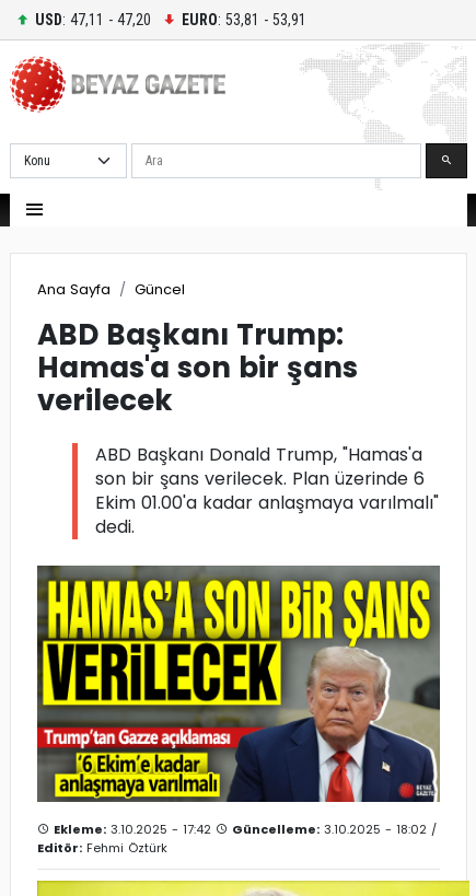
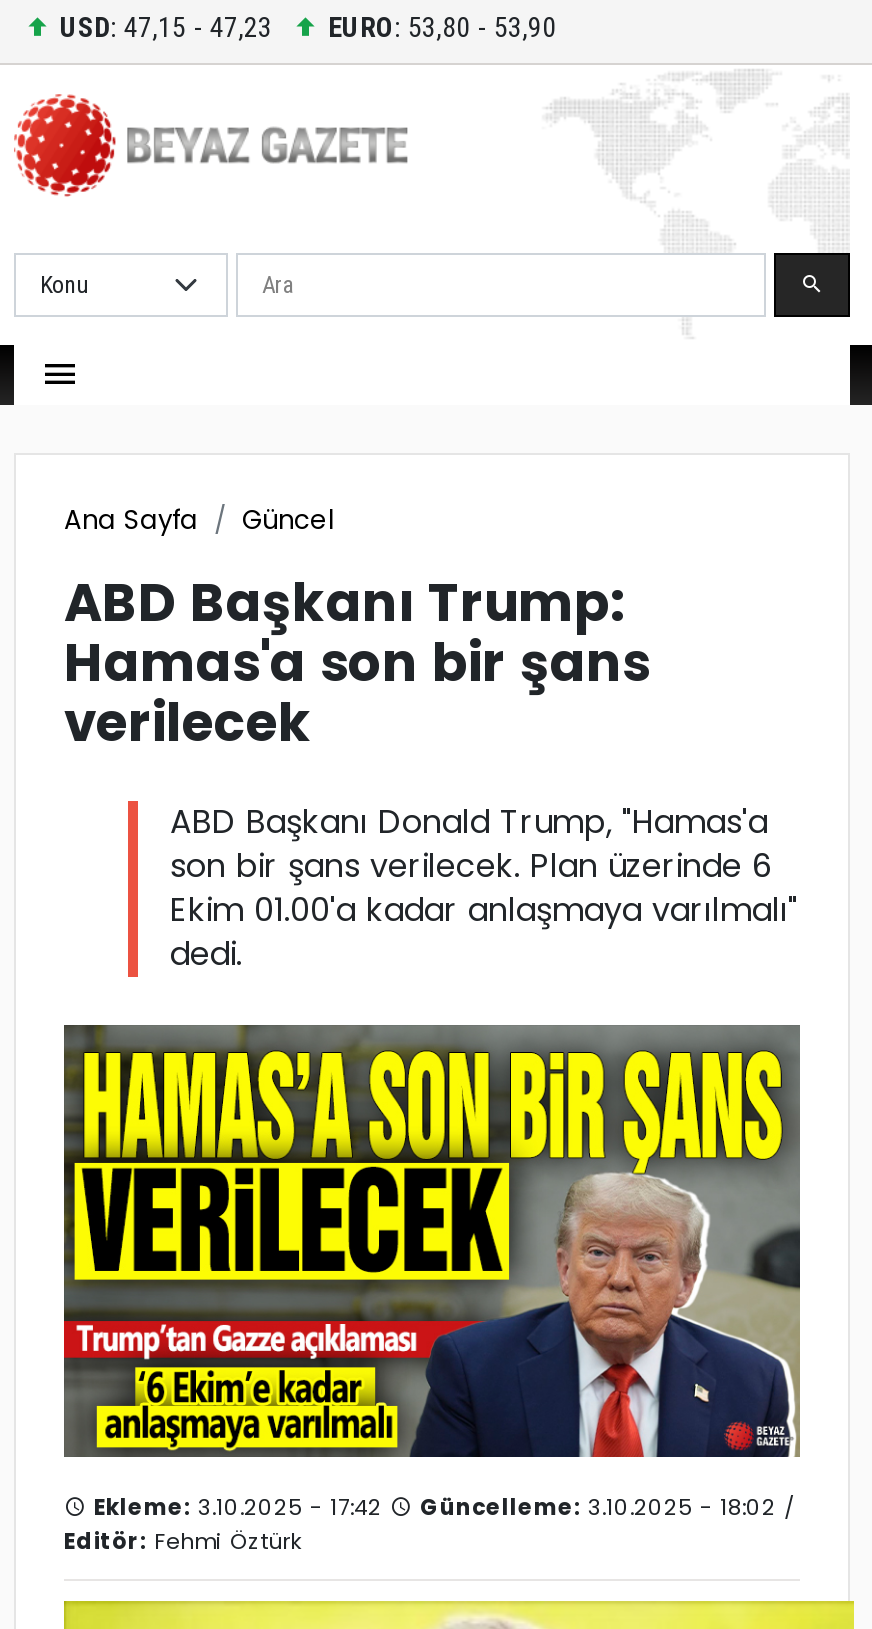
- USD: 47,11 - 47,20
+ USD: 47,15 - 47,23

- EURO: 53,81 - 53,91
+ EURO: 53,80 - 53,90
